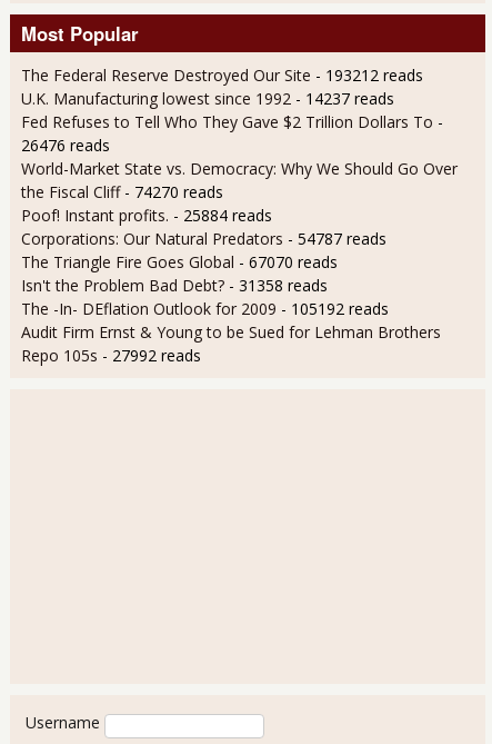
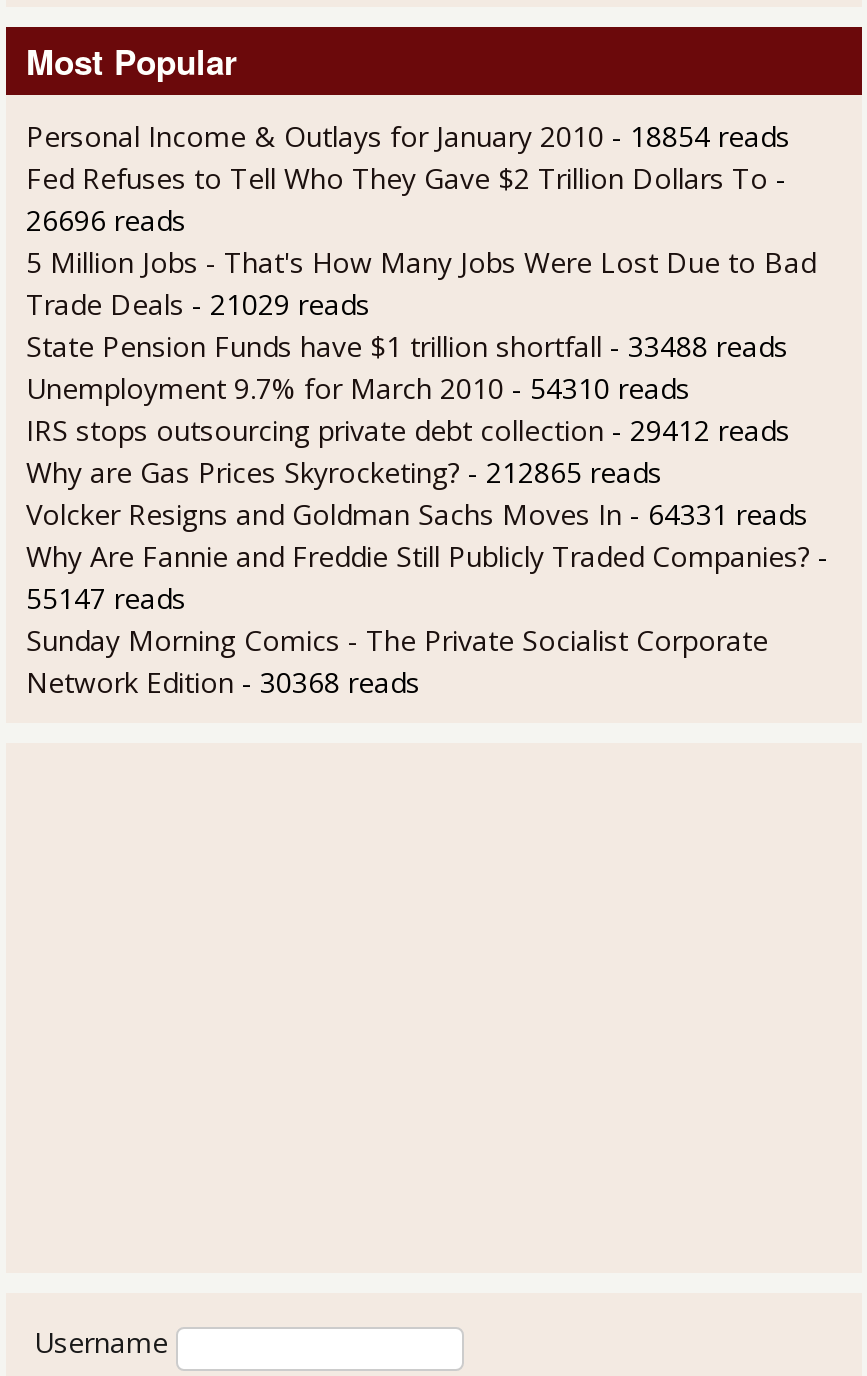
- The Federal Reserve Destroyed Our Site - 193212 reads
- U.K. Manufacturing lowest since 1992 - 14237 reads
+ Personal Income & Outlays for January 2010 - 18854 reads

moved up: Fed Refuses to Tell Who They Gave $2 Trillion Dollars To -

- 26476 reads
- World-Market State vs. Democracy: Why We Should Go Over
- the Fiscal Cliff - 74270 reads
- Poof! Instant profits. - 25884 reads
- Corporations: Our Natural Predators - 54787 reads
- The Triangle Fire Goes Global - 67070 reads
- Isn't the Problem Bad Debt? - 31358 reads
- The -In- DEflation Outlook for 2009 - 105192 reads
- Audit Firm Ernst & Young to be Sued for Lehman Brothers
- Repo 105s - 27992 reads
+ 26696 reads
+ 5 Million Jobs - That's How Many Jobs Were Lost Due to Bad
+ Trade Deals - 21029 reads
+ State Pension Funds have $1 trillion shortfall - 33488 reads
+ Unemployment 9.7% for March 2010 - 54310 reads
+ IRS stops outsourcing private debt collection - 29412 reads
+ Why are Gas Prices Skyrocketing? - 212865 reads
+ Volcker Resigns and Goldman Sachs Moves In - 64331 reads
+ Why Are Fannie and Freddie Still Publicly Traded Companies? -
+ 55147 reads
+ Sunday Morning Comics - The Private Socialist Corporate
+ Network Edition - 30368 reads
